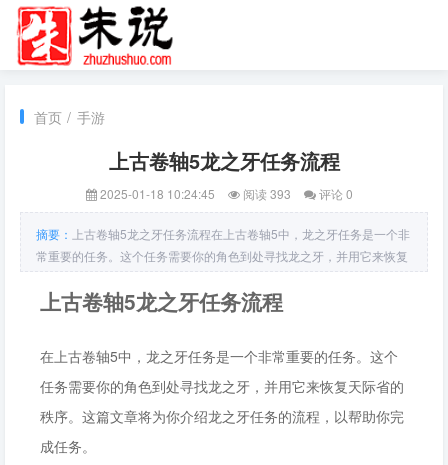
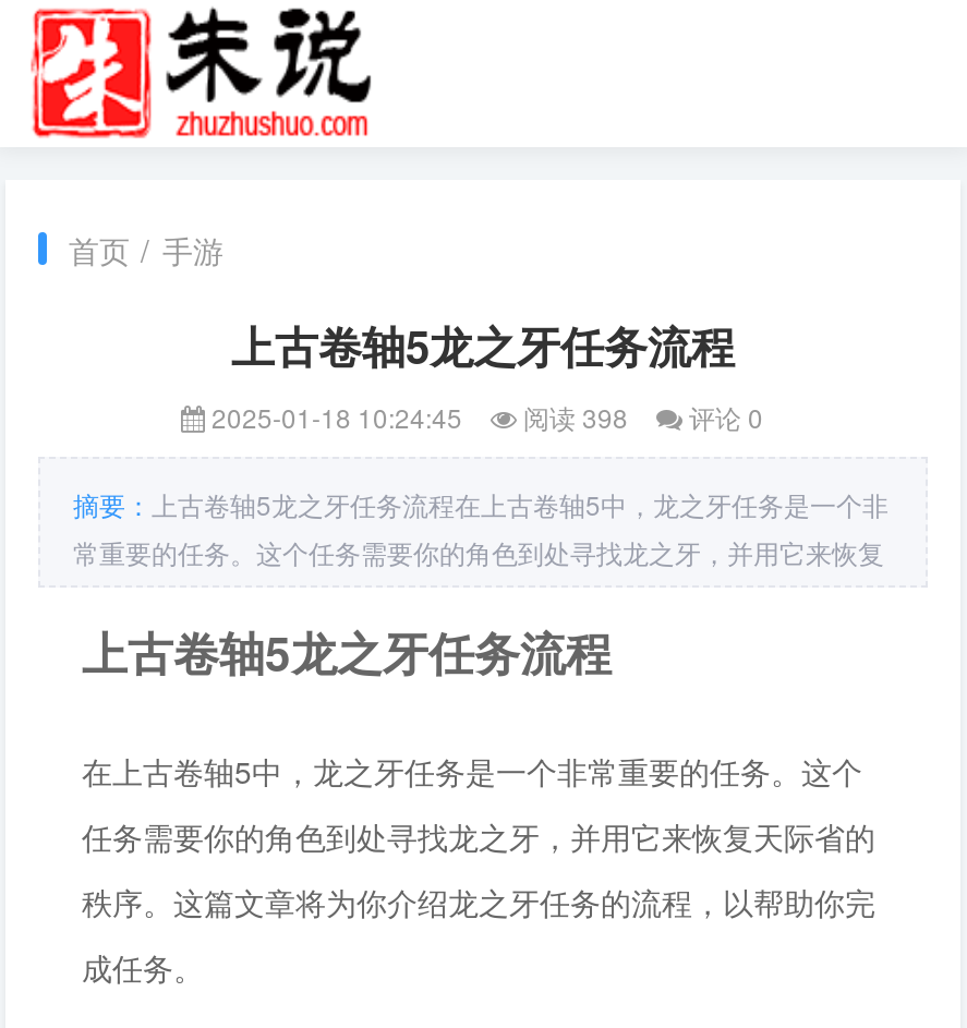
- 2025-01-18 10:24:45 阅读 393 评论 0
+ 2025-01-18 10:24:45 阅读 398 评论 0
